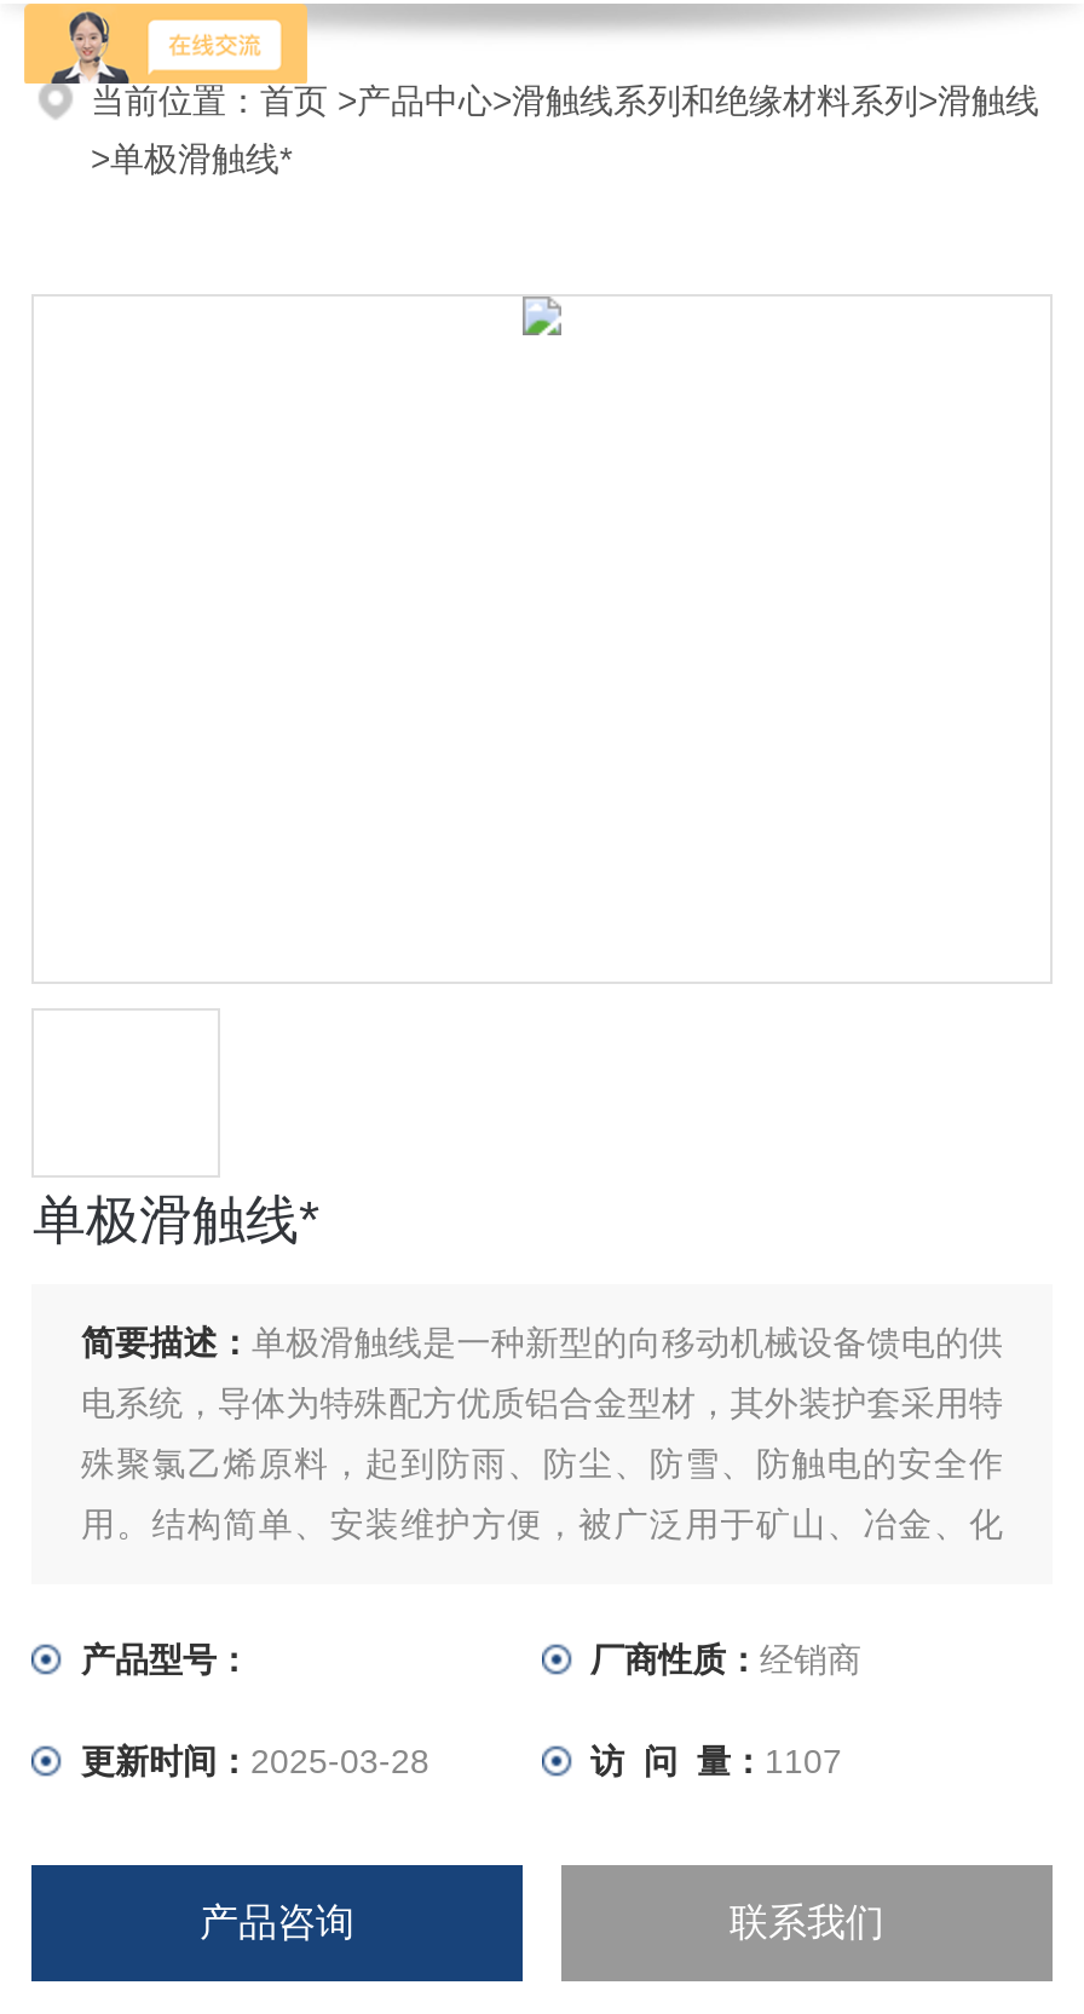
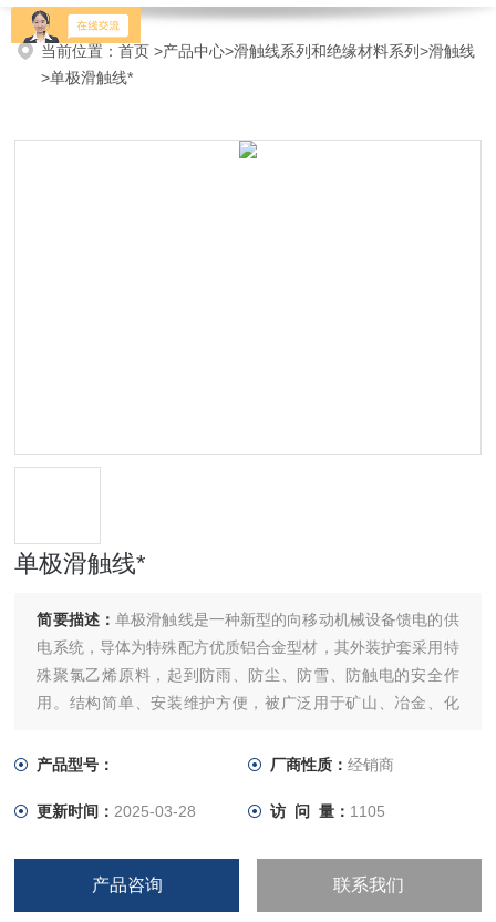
- 访 问 量：1107
+ 访 问 量：1105
